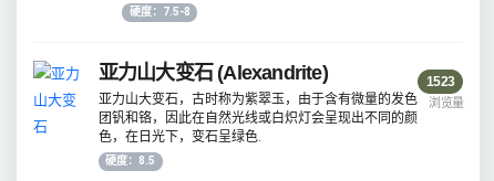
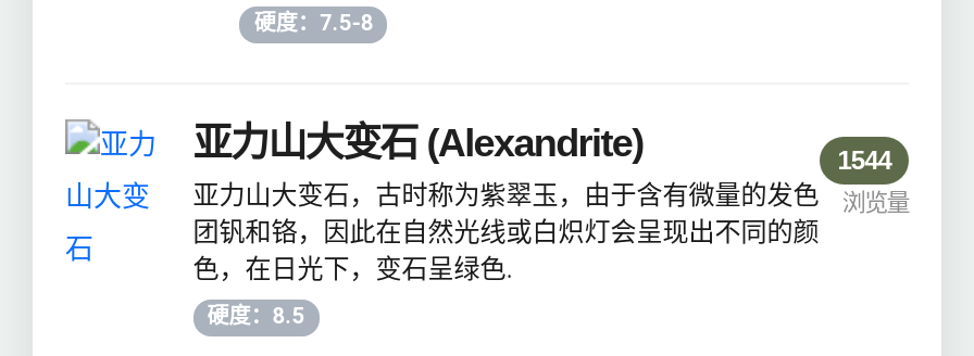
- 1523
+ 1544
